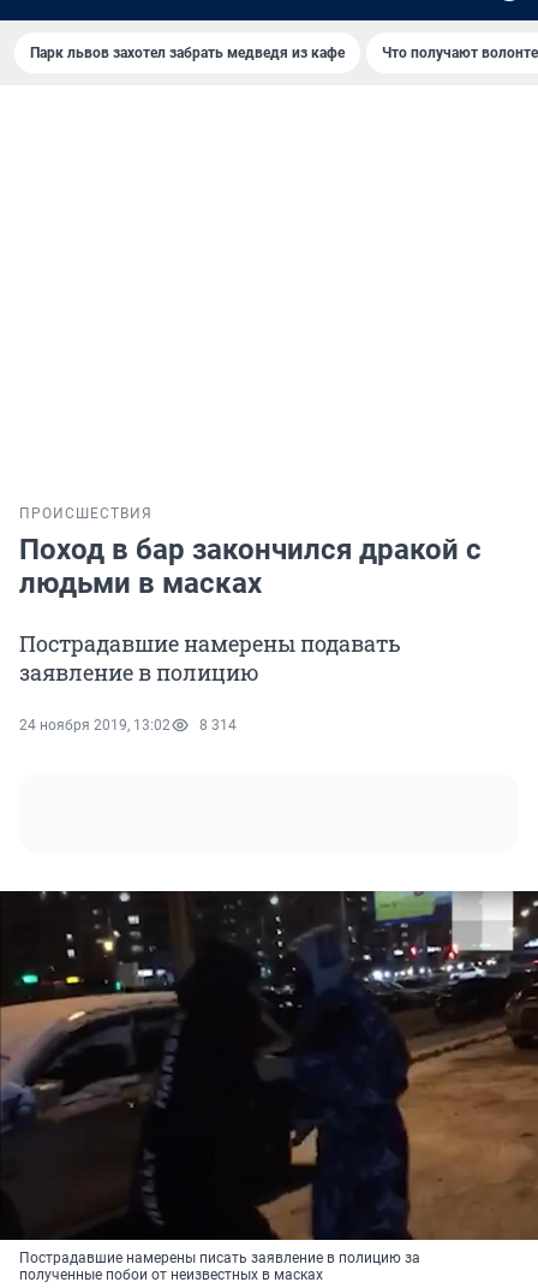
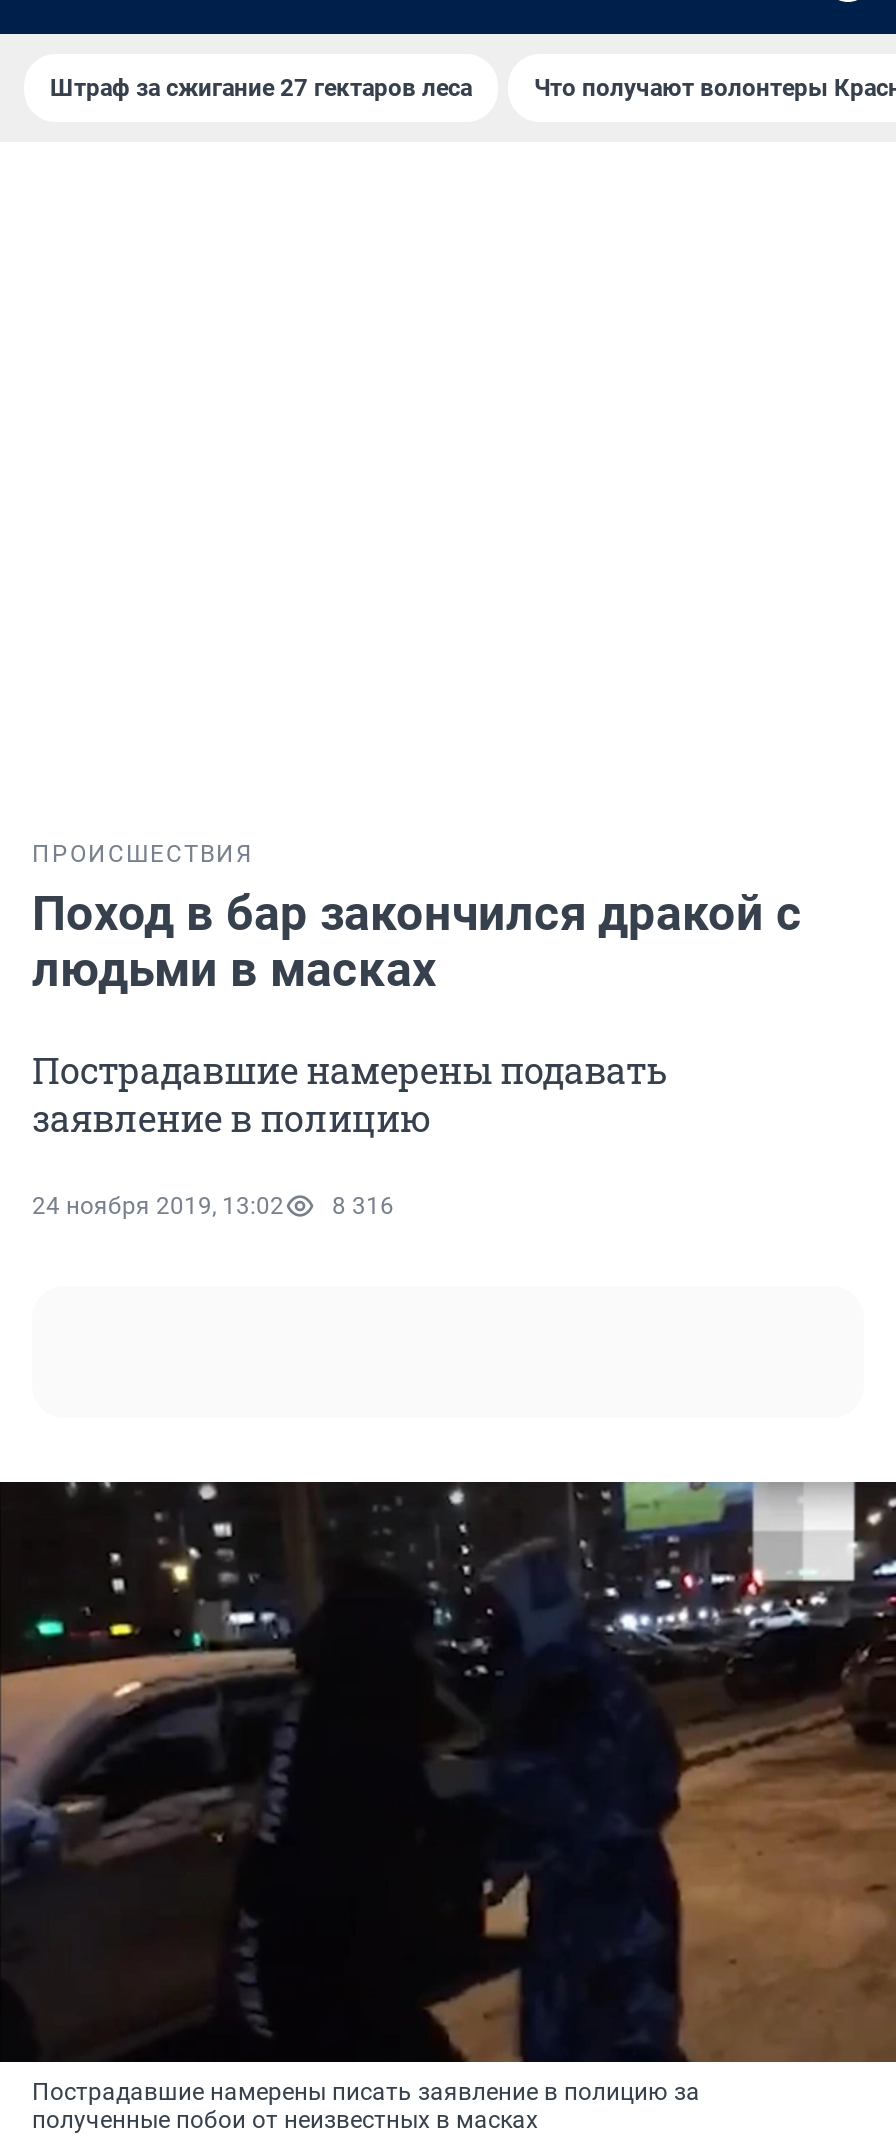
- Парк львов захотел забрать медведя из кафе
+ Штраф за сжигание 27 гектаров леса

- 24 ноября 2019, 13:02 8 314
+ 24 ноября 2019, 13:02 8 316
